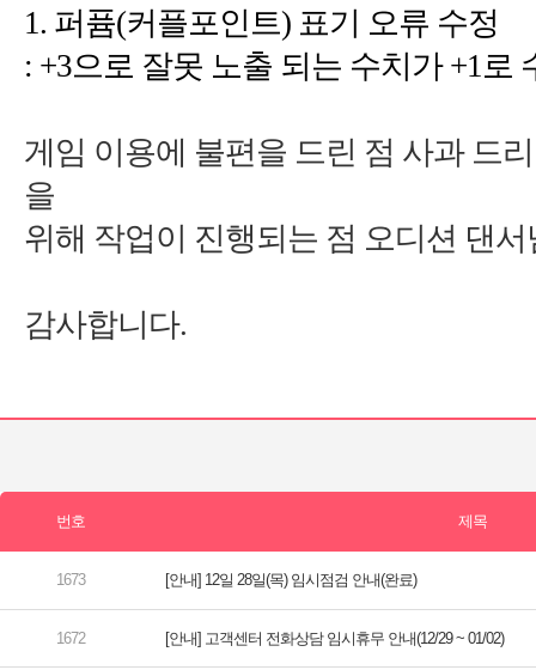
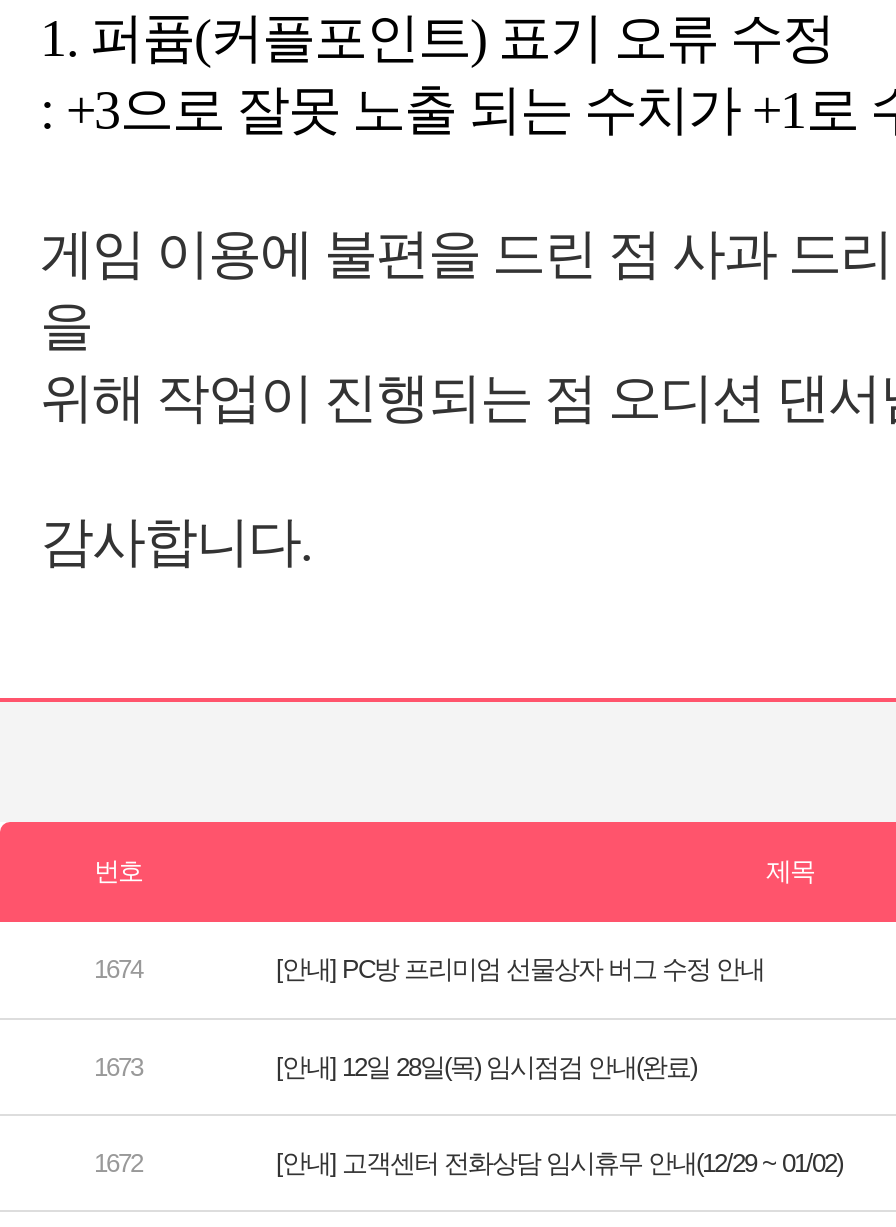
+ [안내] PC방 프리미엄 선물상자 버그 수정 안내
